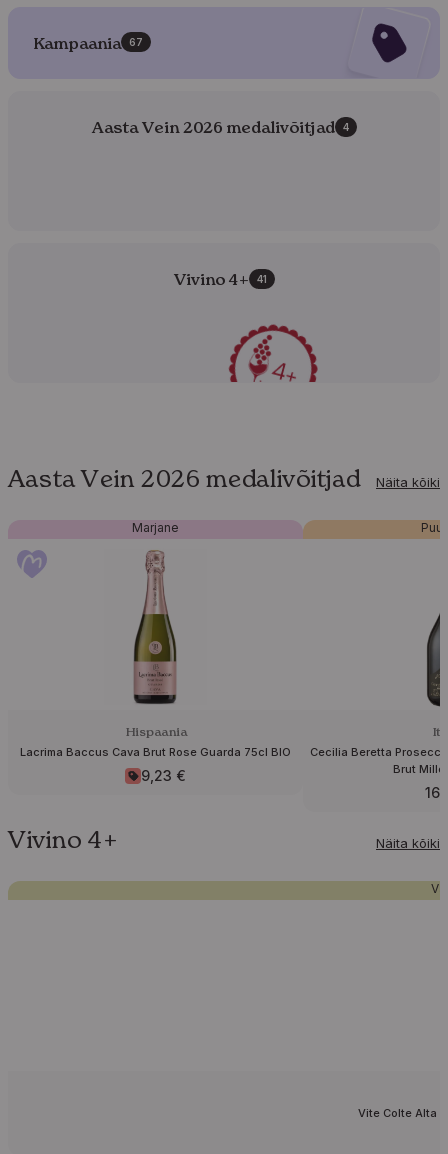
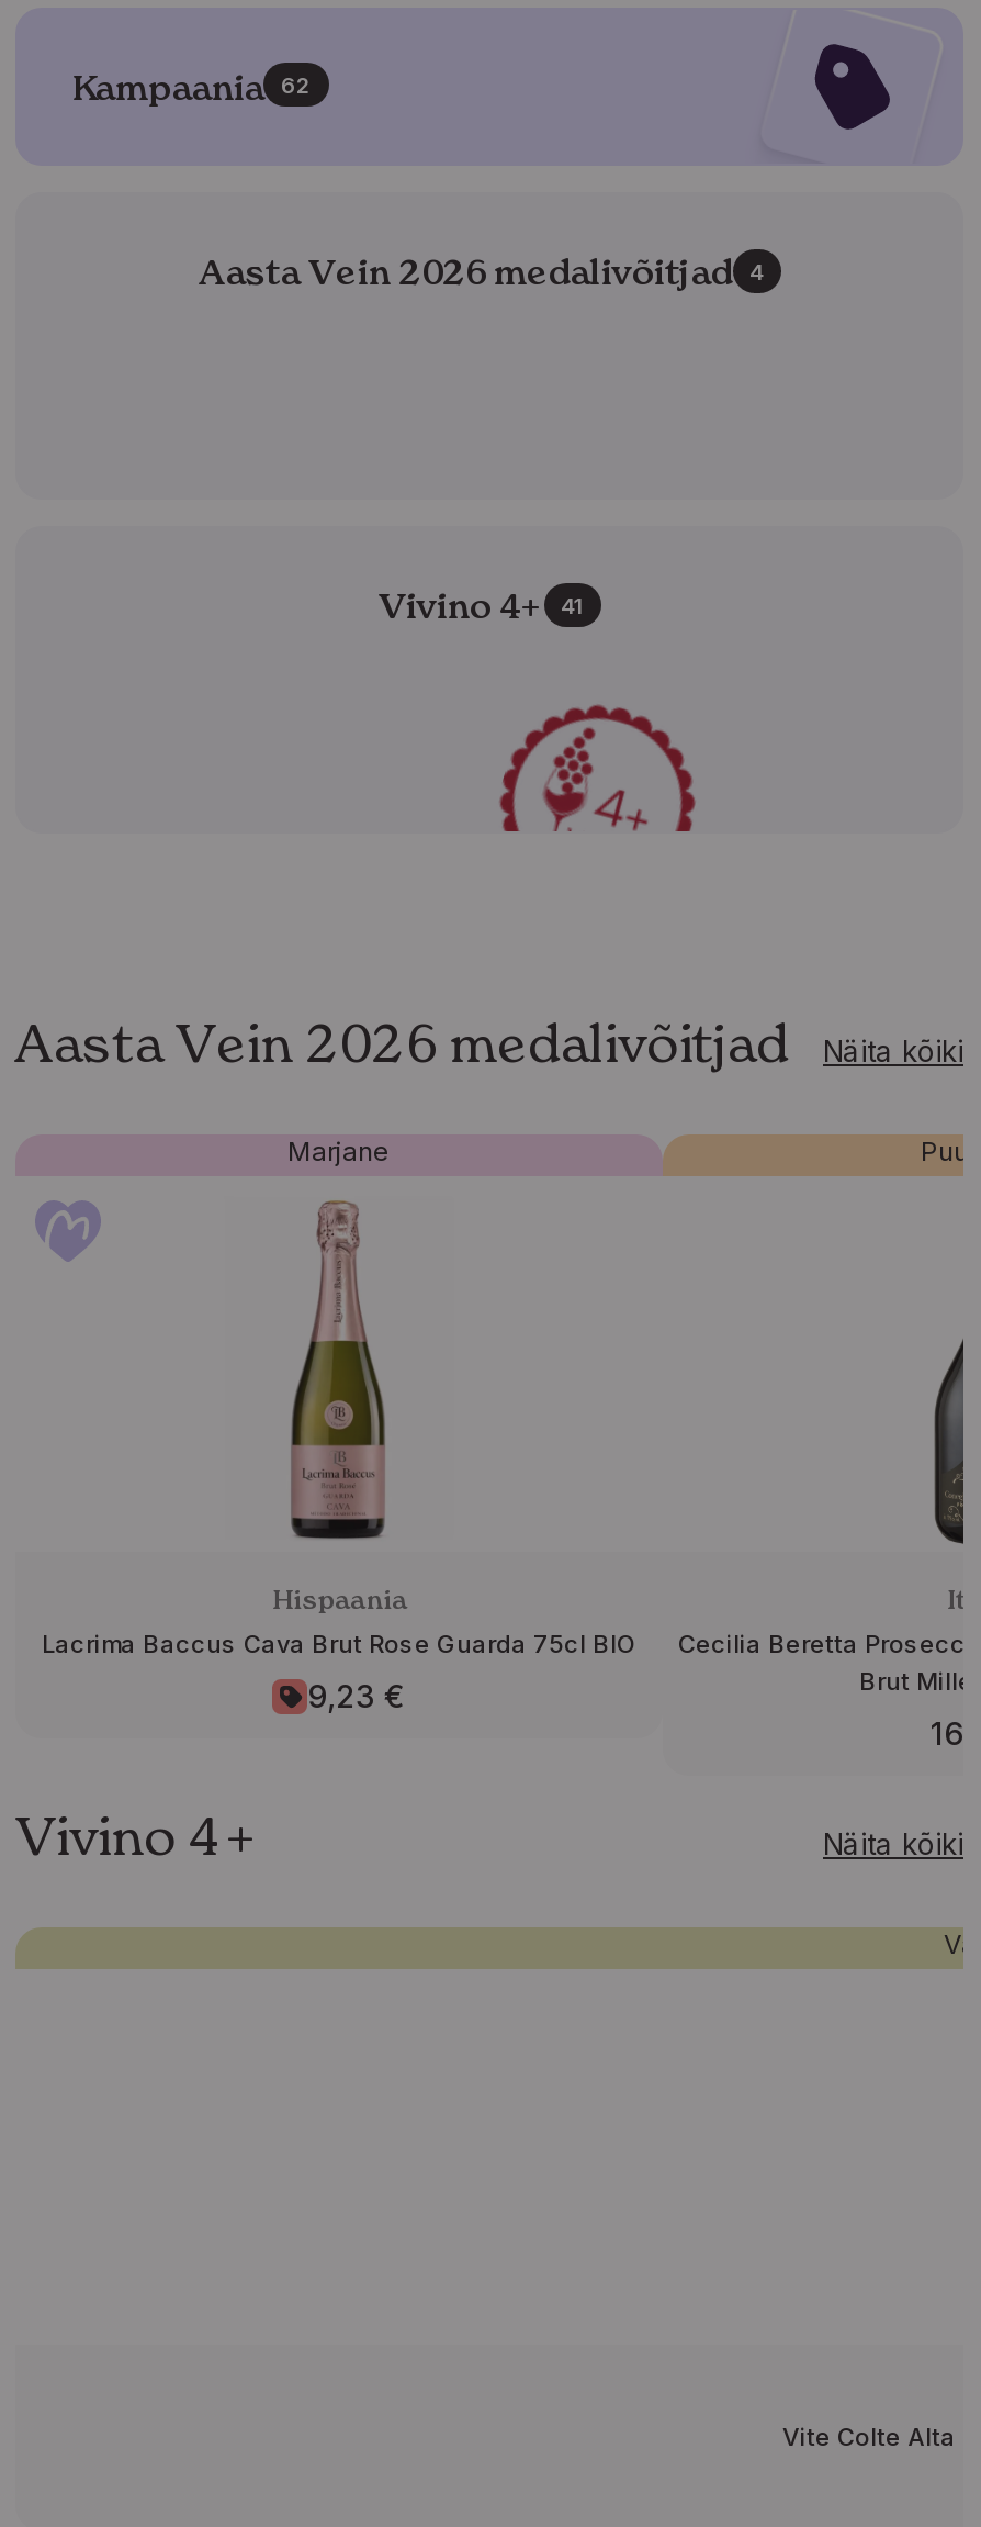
- Kampaania 67
+ Kampaania 62
